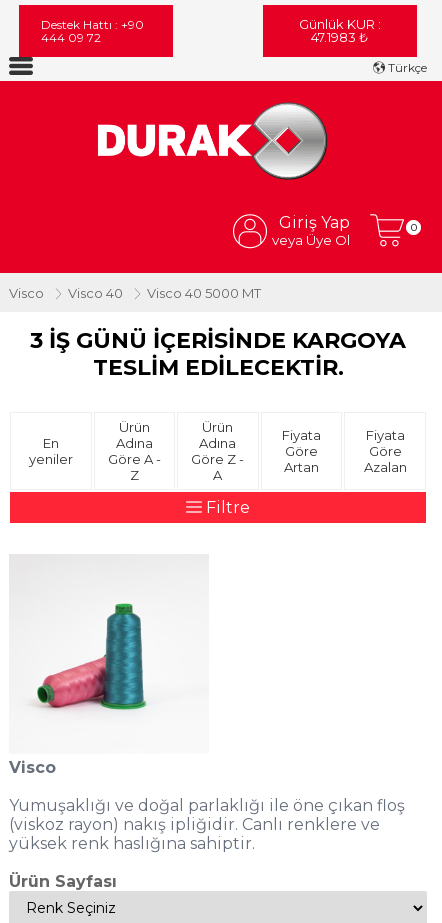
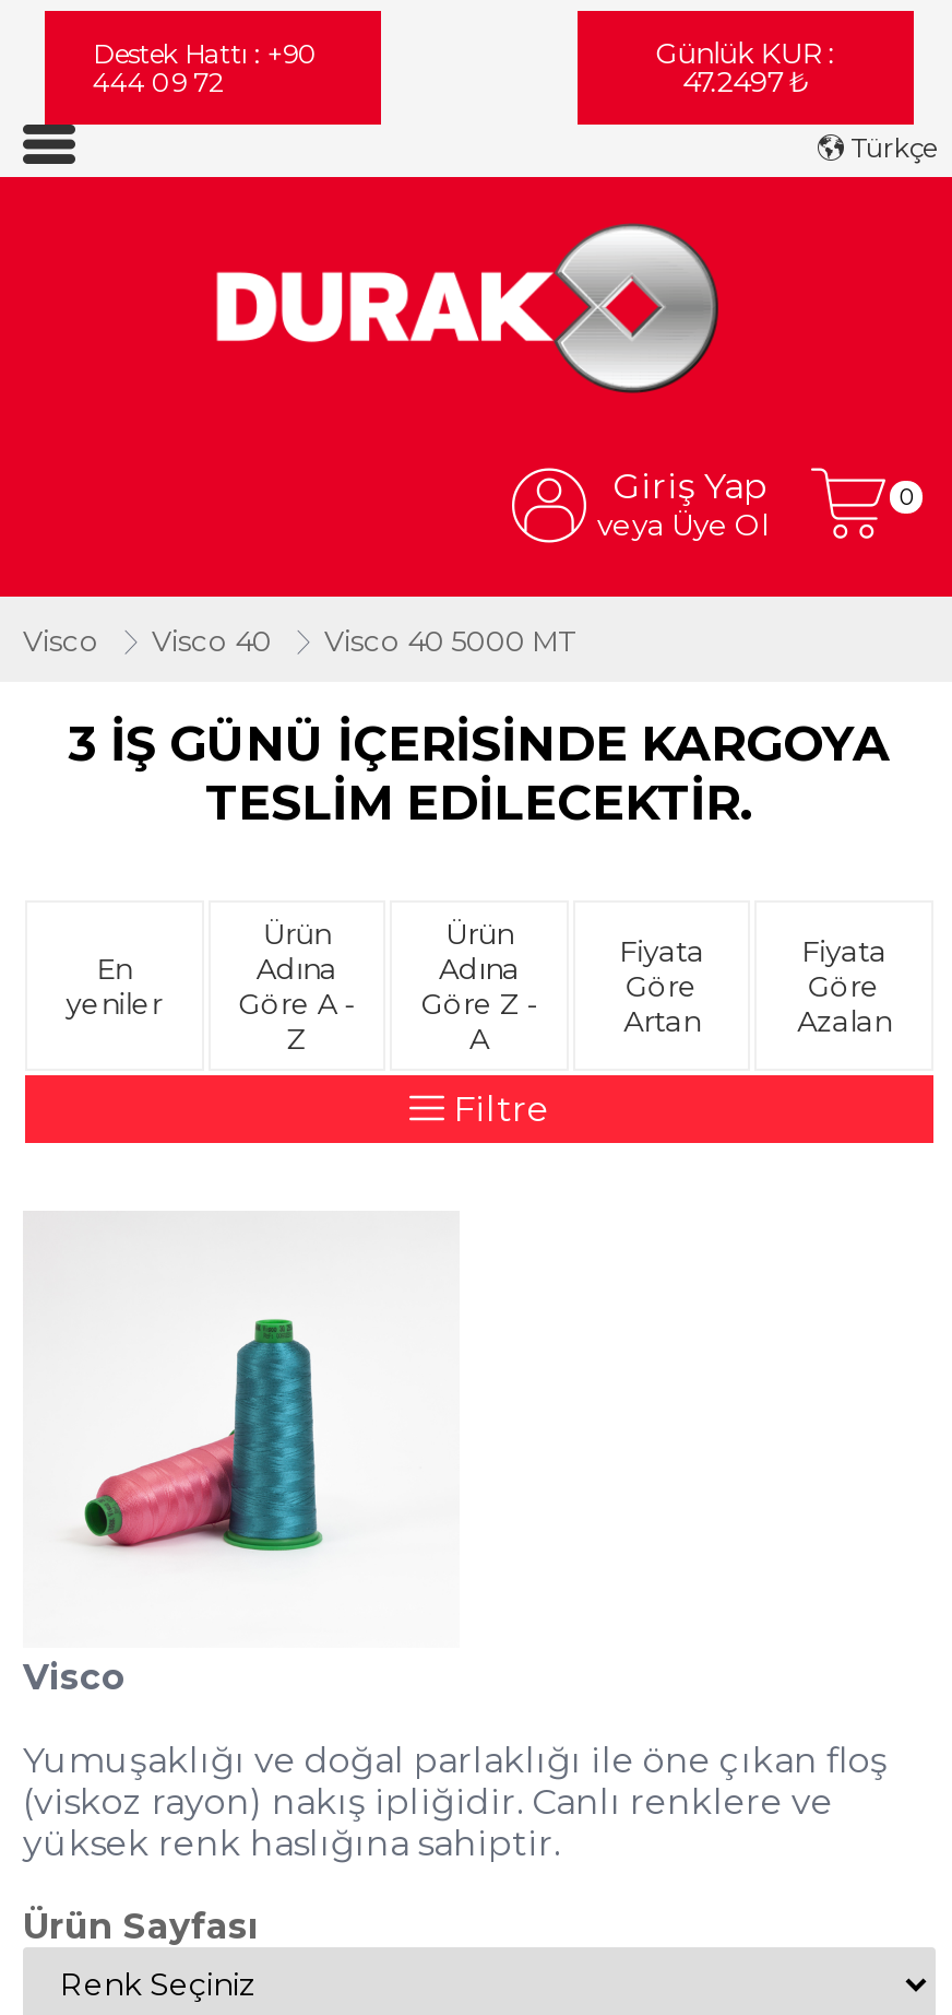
- 47.1983 ₺
+ 47.2497 ₺
